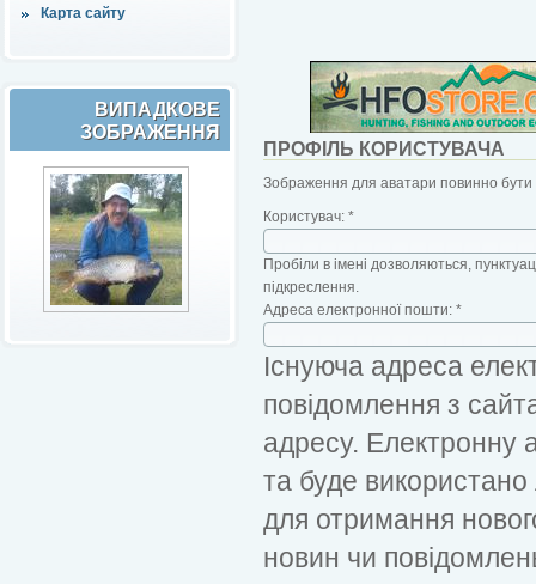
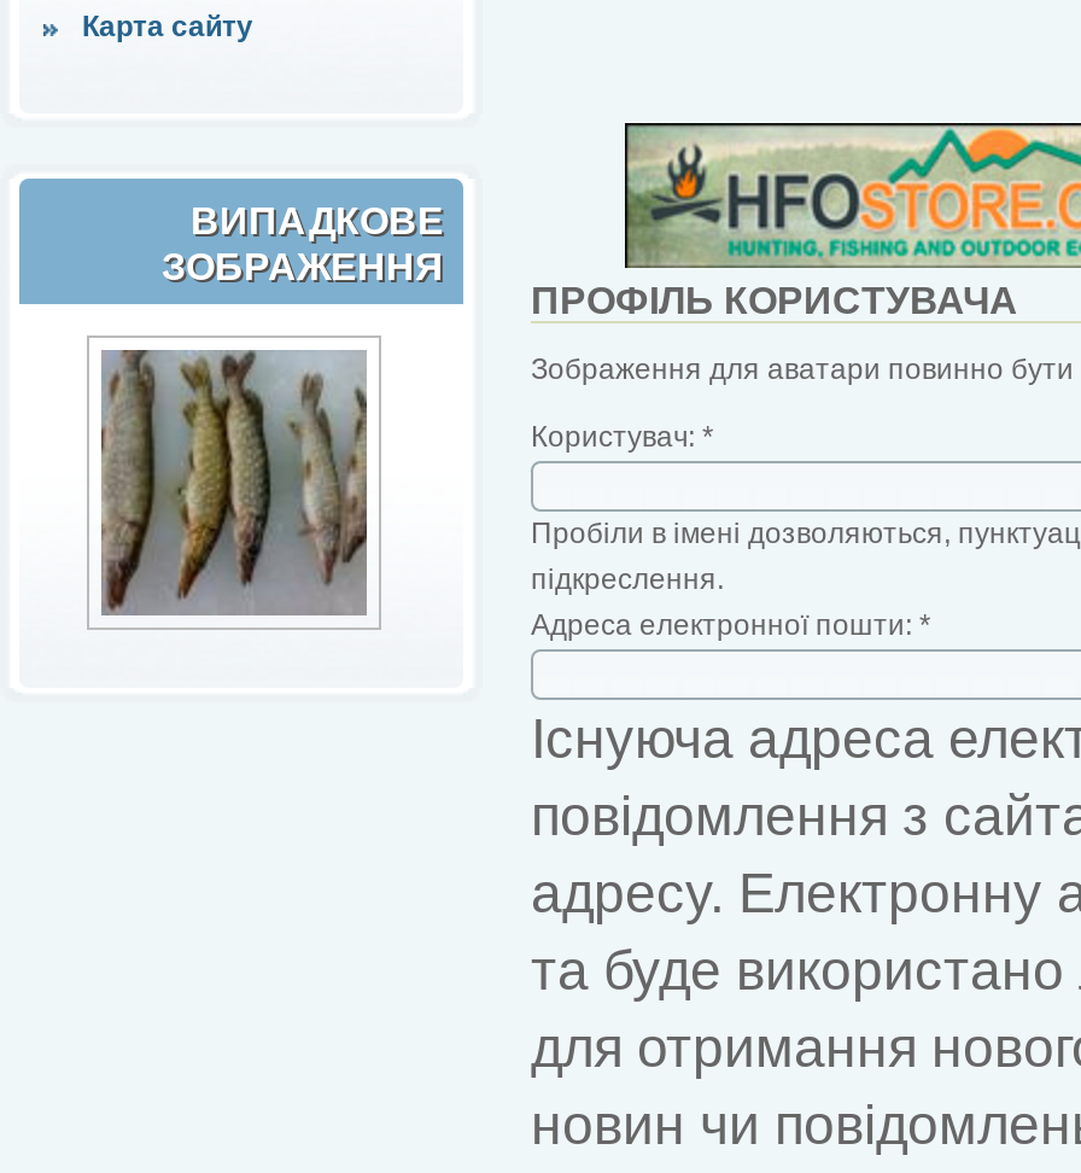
- [image]
+ [image]
